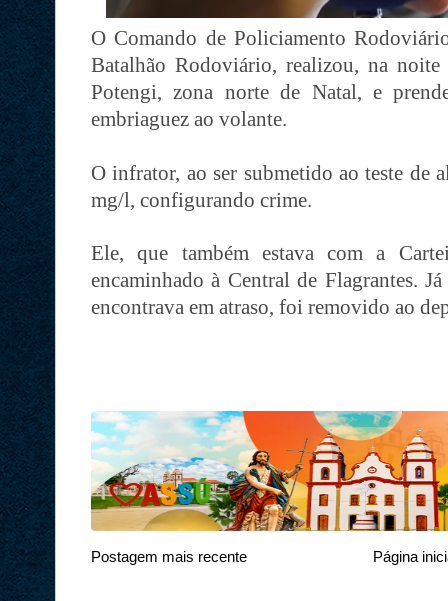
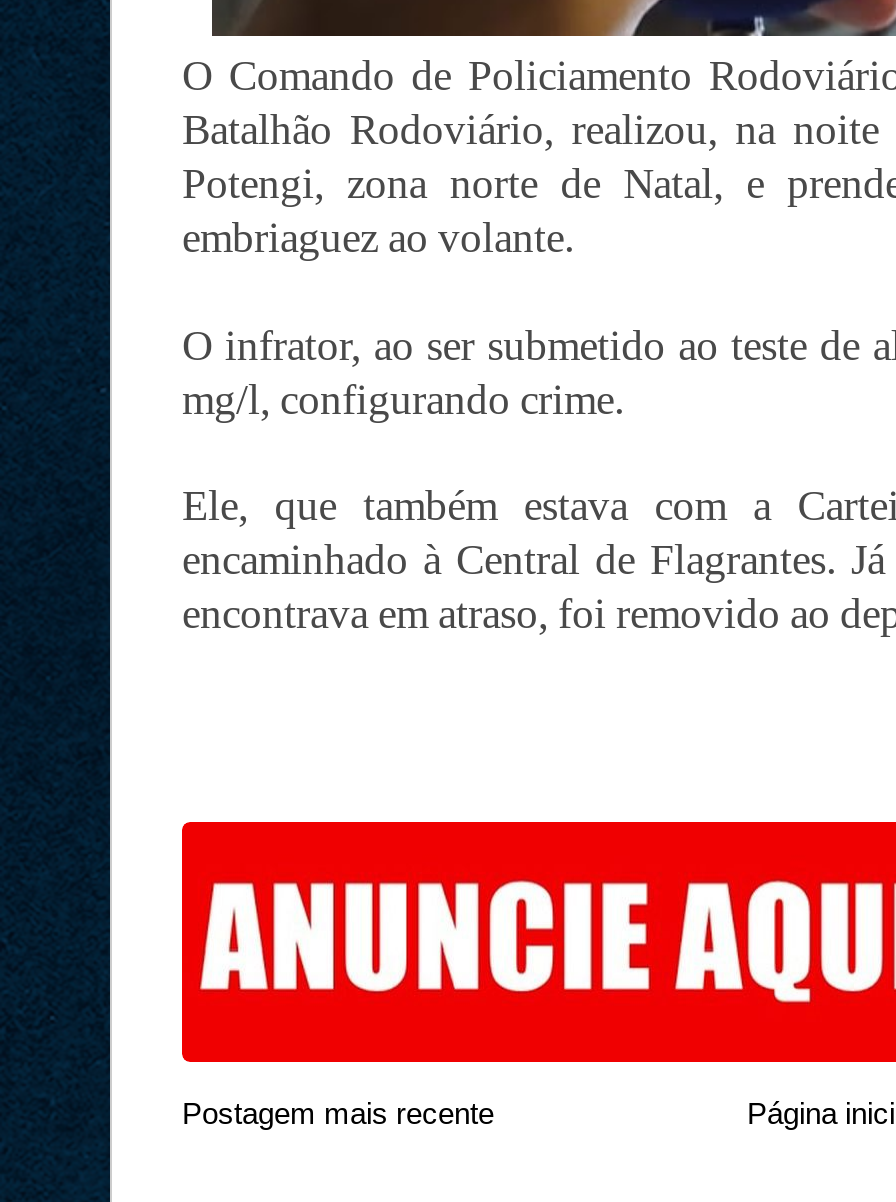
- [image]
+ [image]
